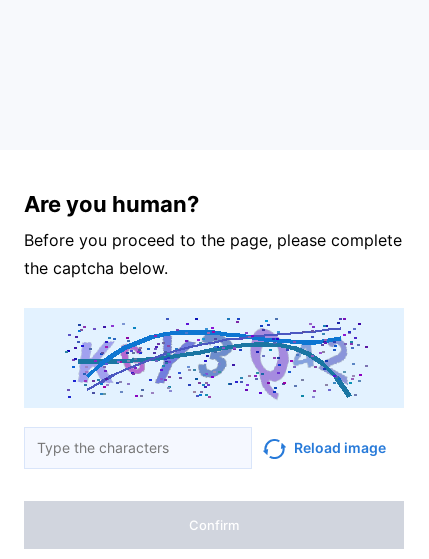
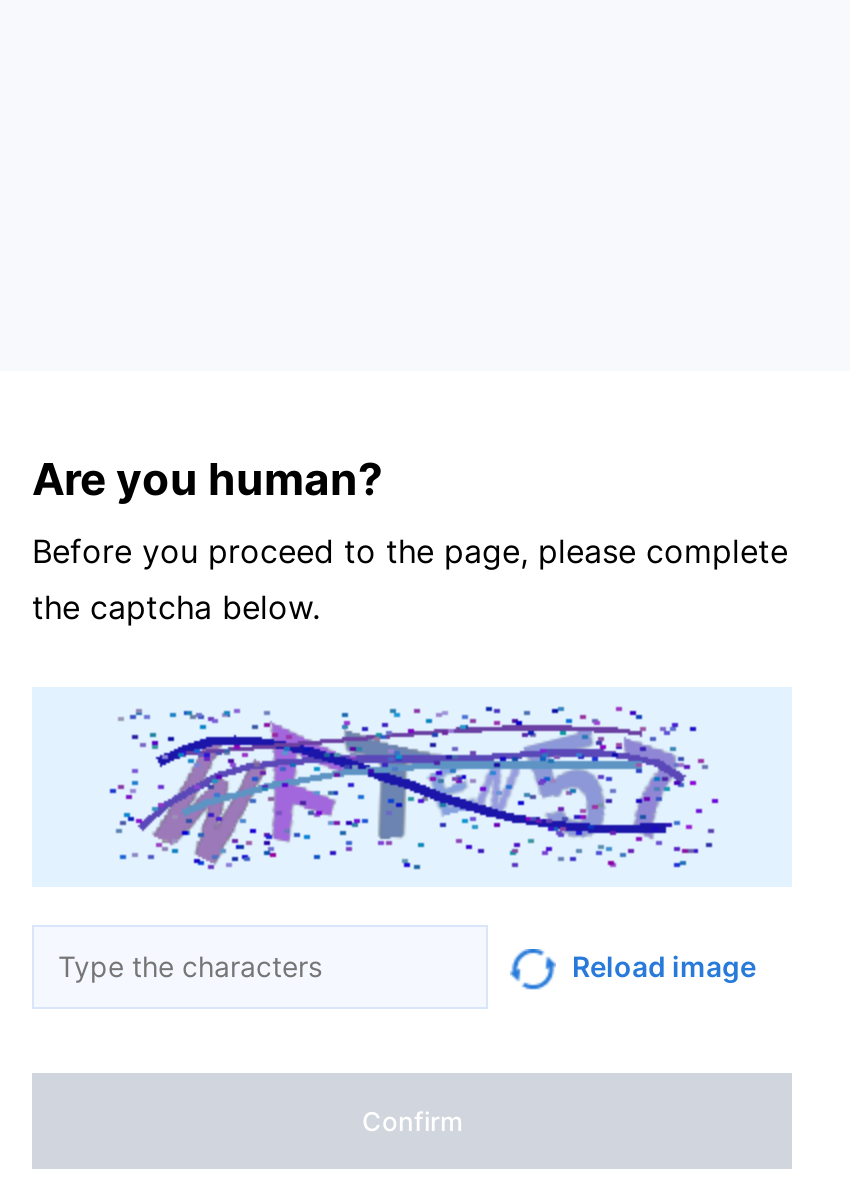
- [image]
+ [image]
